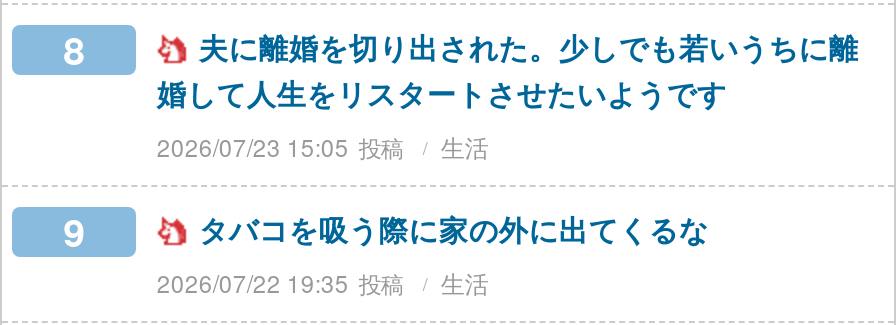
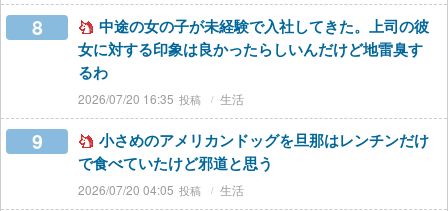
- 夫に離婚を切り出された。少しでも若いうちに離
- 婚して人生をリスタートさせたいようです
- 2026/07/23 15:05
+ 中途の女の子が未経験で入社してきた。上司の彼
+ 女に対する印象は良かったらしいんだけど地雷臭す
+ るわ
+ 2026/07/20 16:35

- タバコを吸う際に家の外に出てくるな
- 2026/07/22 19:35
+ 小さめのアメリカンドッグを旦那はレンチンだけ
+ で食べていたけど邪道と思う
+ 2026/07/20 04:05
